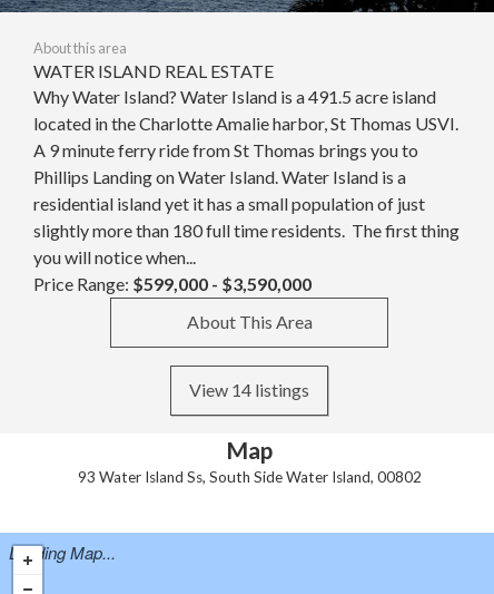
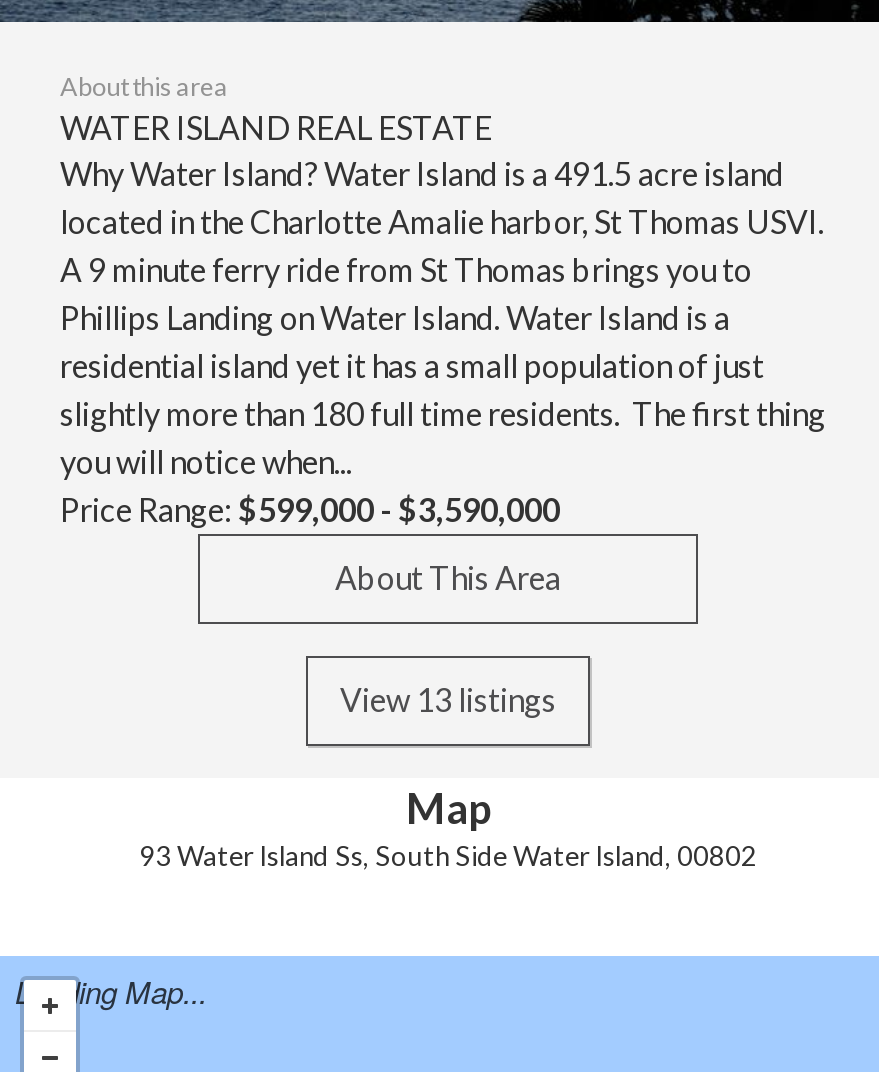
- View 14 listings
+ View 13 listings
